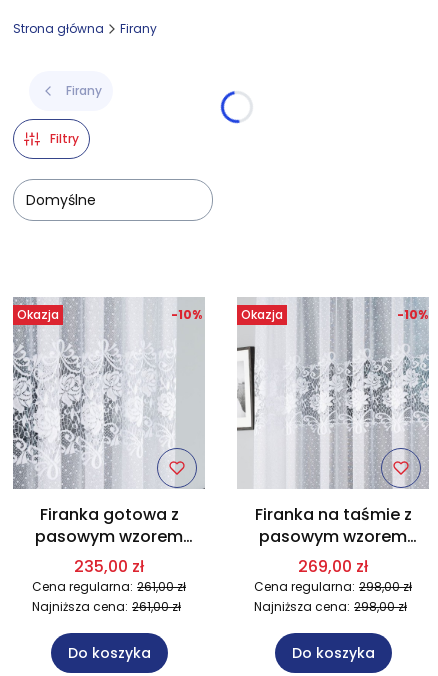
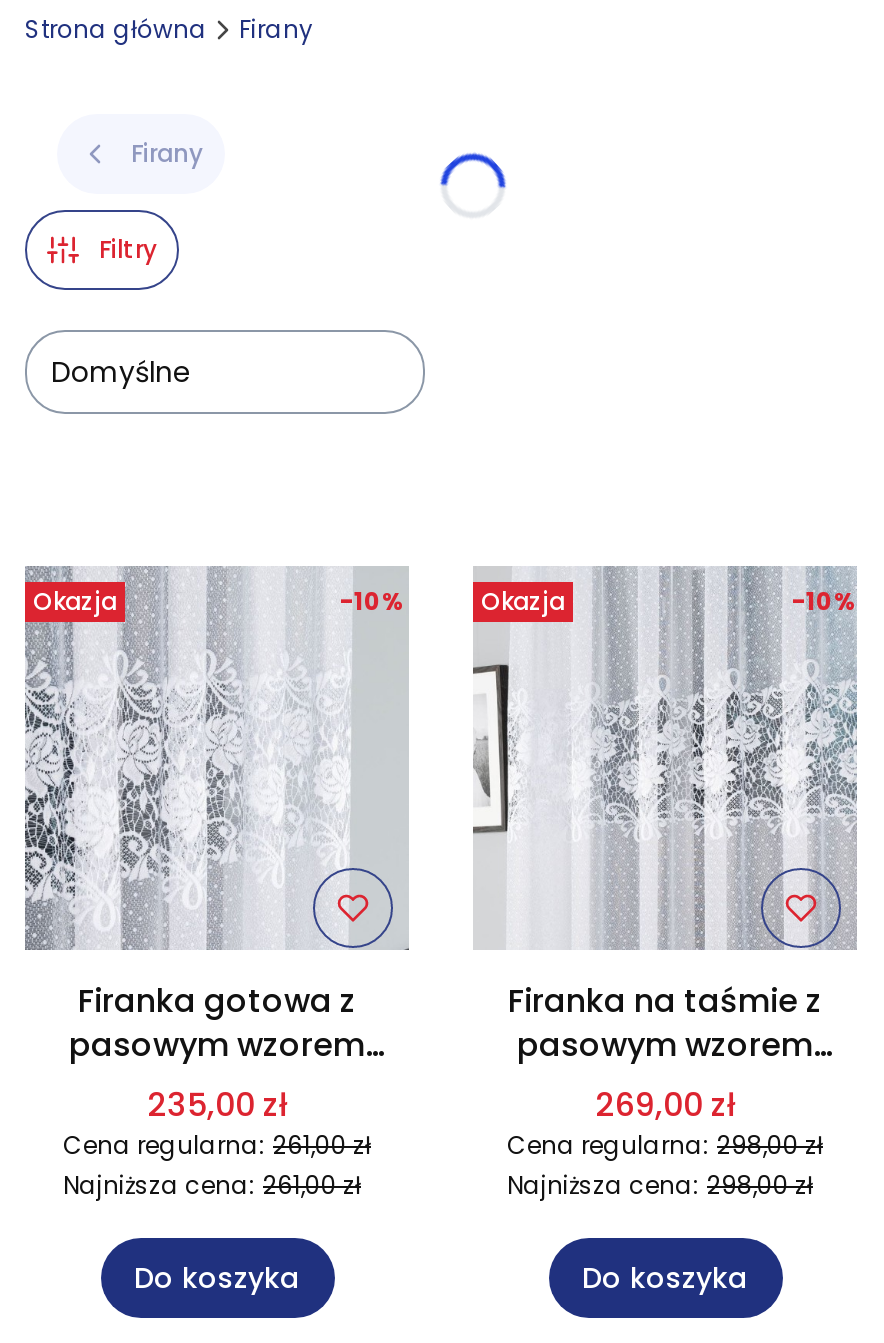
- [image]
+ [image]
